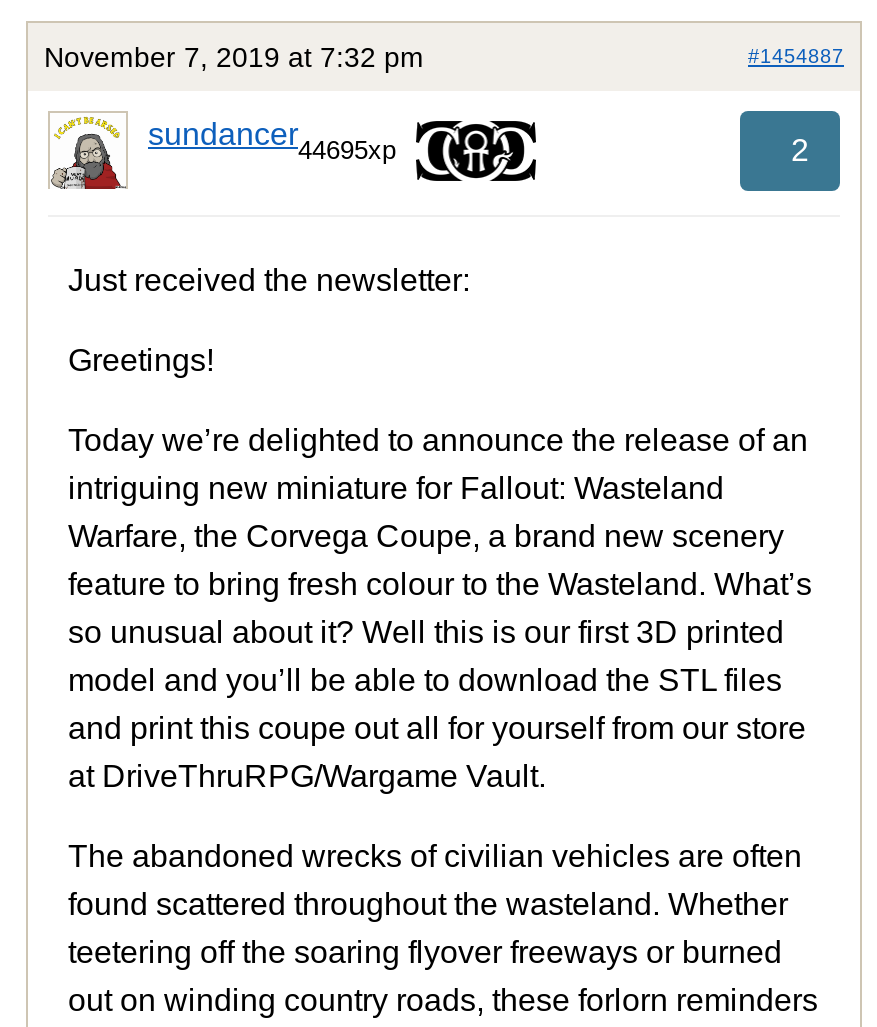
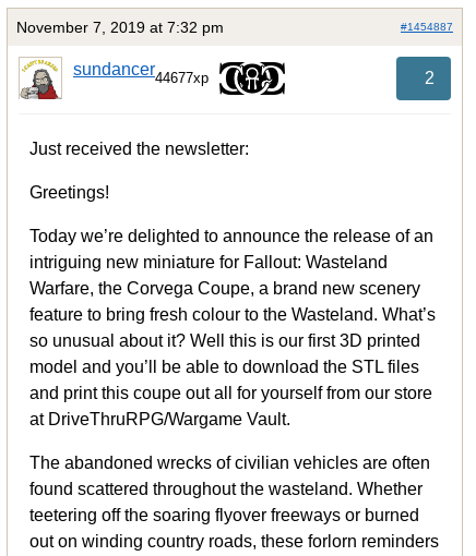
- sundancer44695xp
+ sundancer44677xp
